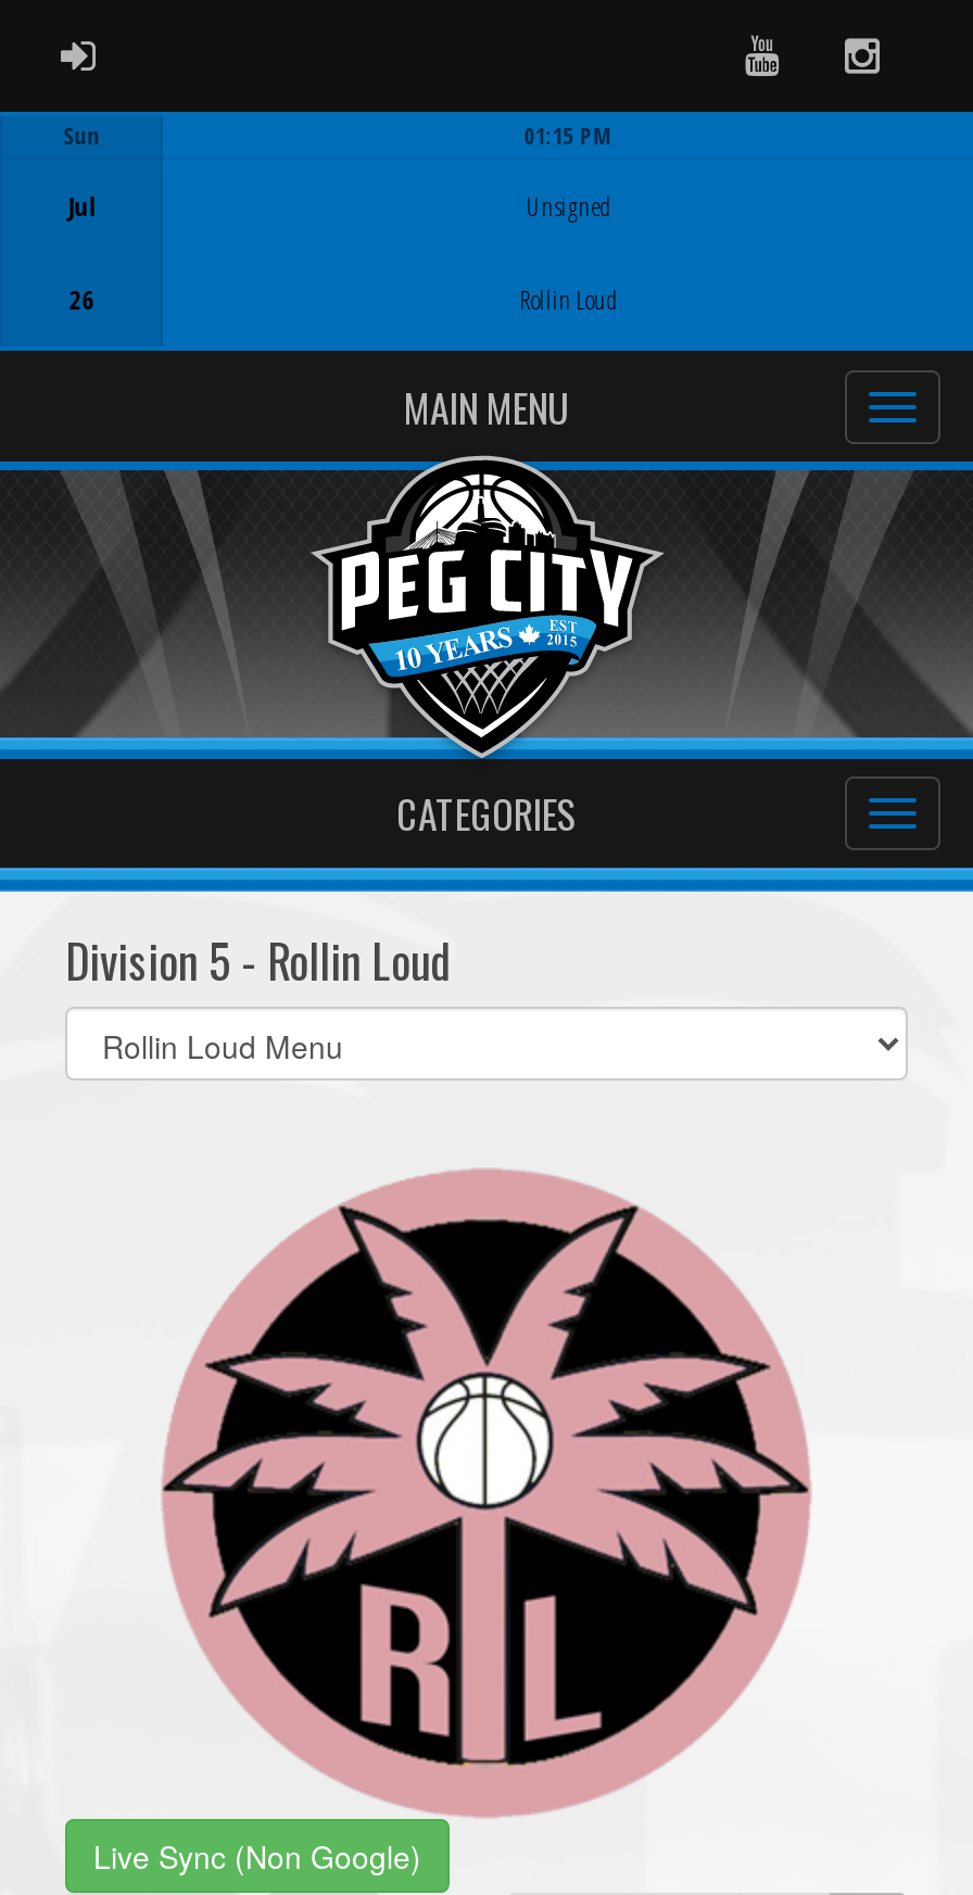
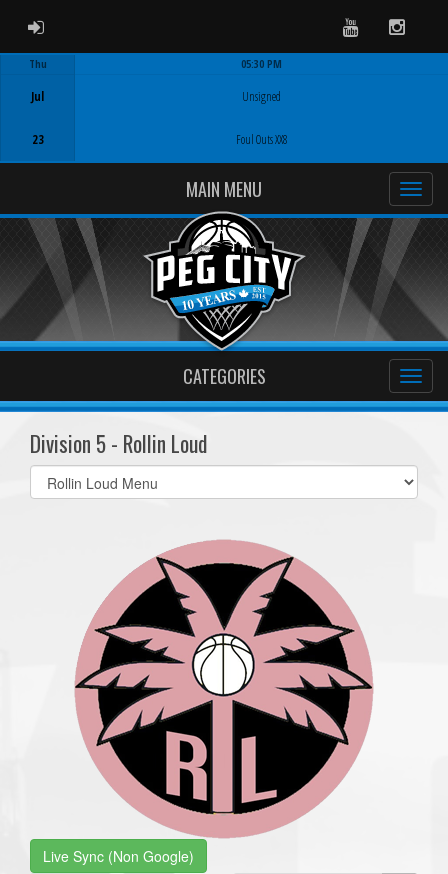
- Sun
+ Thu

- 01:15 PM
+ 05:30 PM

- 26
+ 23

- Rollin Loud
+ Foul Outs XX8
